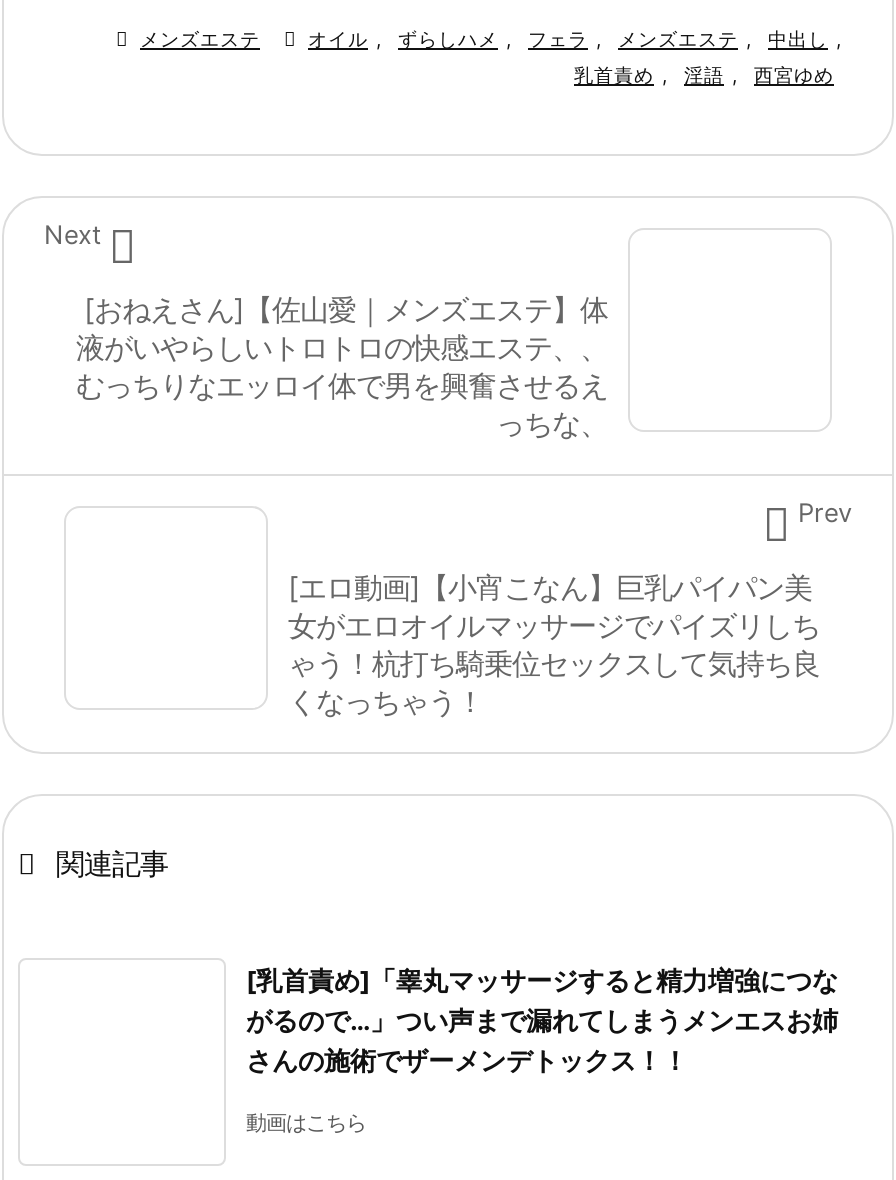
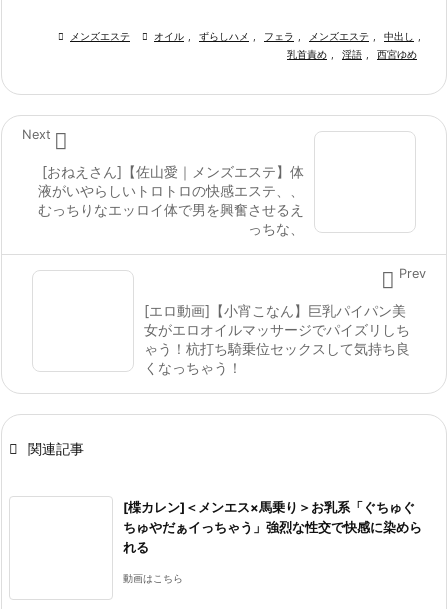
- [乳首責め]「睾丸マッサージすると精力増強につな
- がるので…」つい声まで漏れてしまうメンエスお姉
- さんの施術でザーメンデトックス！！
+ [楪カレン]＜メンエス×馬乗り＞お乳系「ぐちゅぐ
+ ちゅやだぁイっちゃう」強烈な性交で快感に染めら
+ れる
